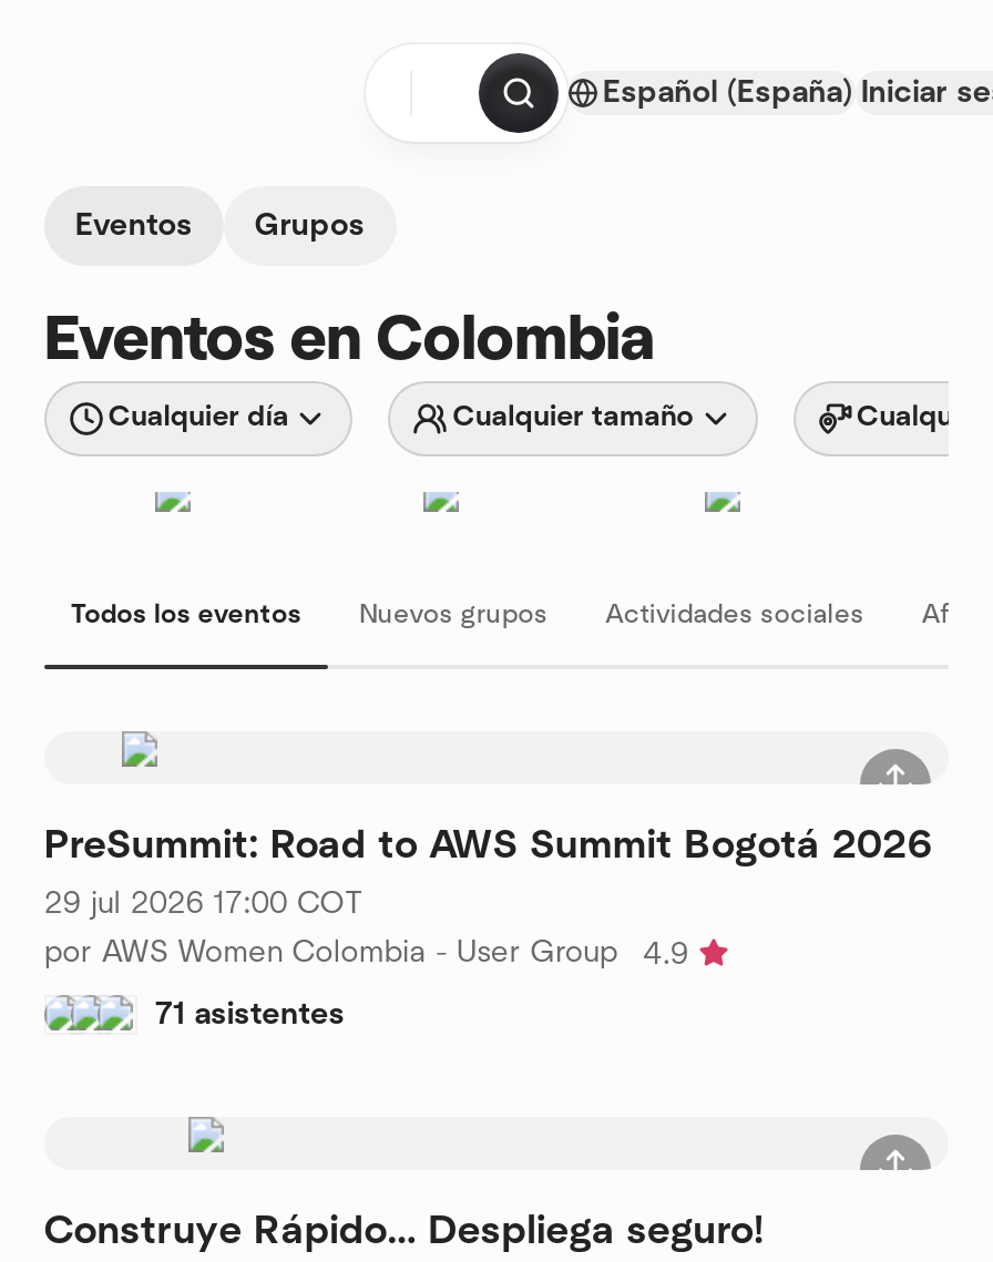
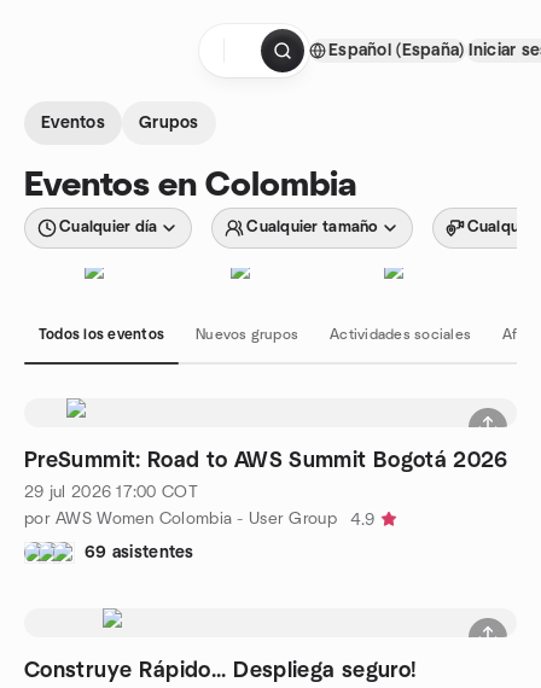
- 71 asistentes
+ 69 asistentes
